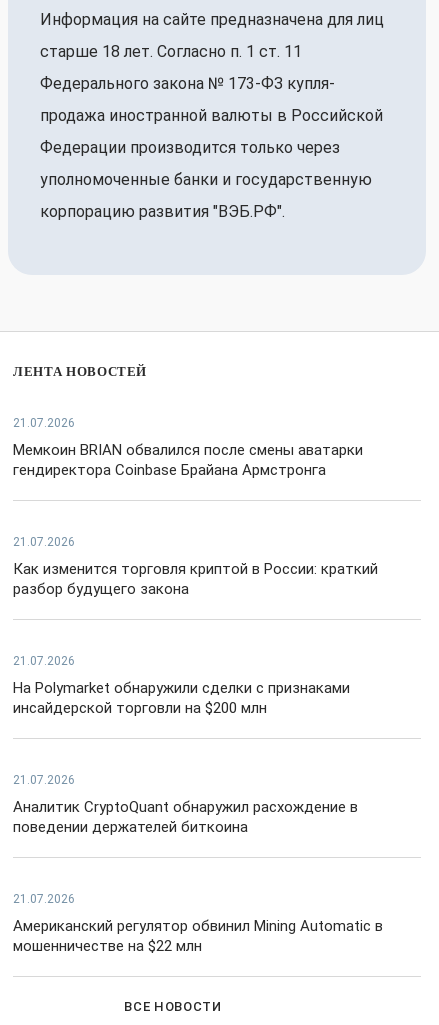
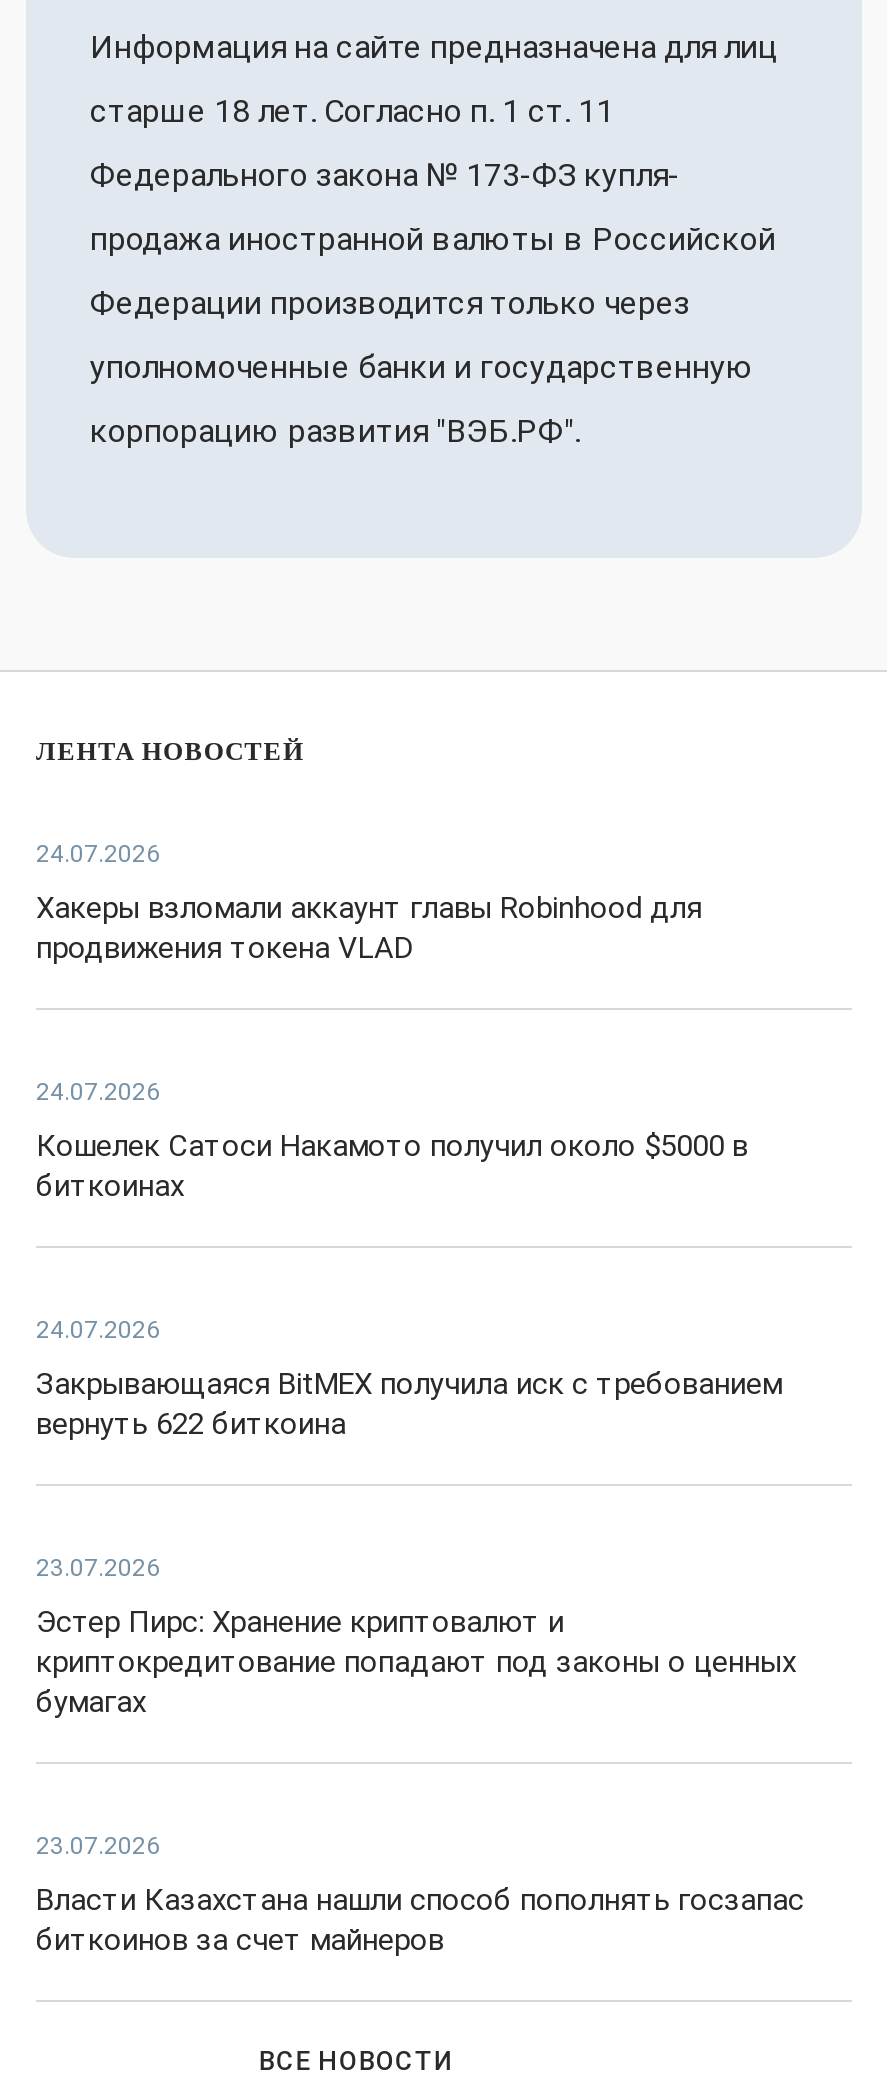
- 21.07.2026
+ 24.07.2026

- Мемкоин BRIAN обвалился после смены аватарки
- гендиректора Coinbase Брайана Армстронга
+ Хакеры взломали аккаунт главы Robinhood для
+ продвижения токена VLAD

- 21.07.2026
+ 24.07.2026

- Как изменится торговля криптой в России: краткий
- разбор будущего закона
+ Кошелек Сатоси Накамото получил около $5000 в
+ биткоинах

- 21.07.2026
+ 24.07.2026

- На Polymarket обнаружили сделки с признаками
- инсайдерской торговли на $200 млн
+ Закрывающаяся BitMEX получила иск с требованием
+ вернуть 622 биткоина

- 21.07.2026
+ 23.07.2026

- Аналитик CryptoQuant обнаружил расхождение в
- поведении держателей биткоина
+ Эстер Пирс: Хранение криптовалют и
+ криптокредитование попадают под законы о ценных
+ бумагах

- 21.07.2026
+ 23.07.2026

- Американский регулятор обвинил Mining Automatic в
- мошенничестве на $22 млн
+ Власти Казахстана нашли способ пополнять госзапас
+ биткоинов за счет майнеров
